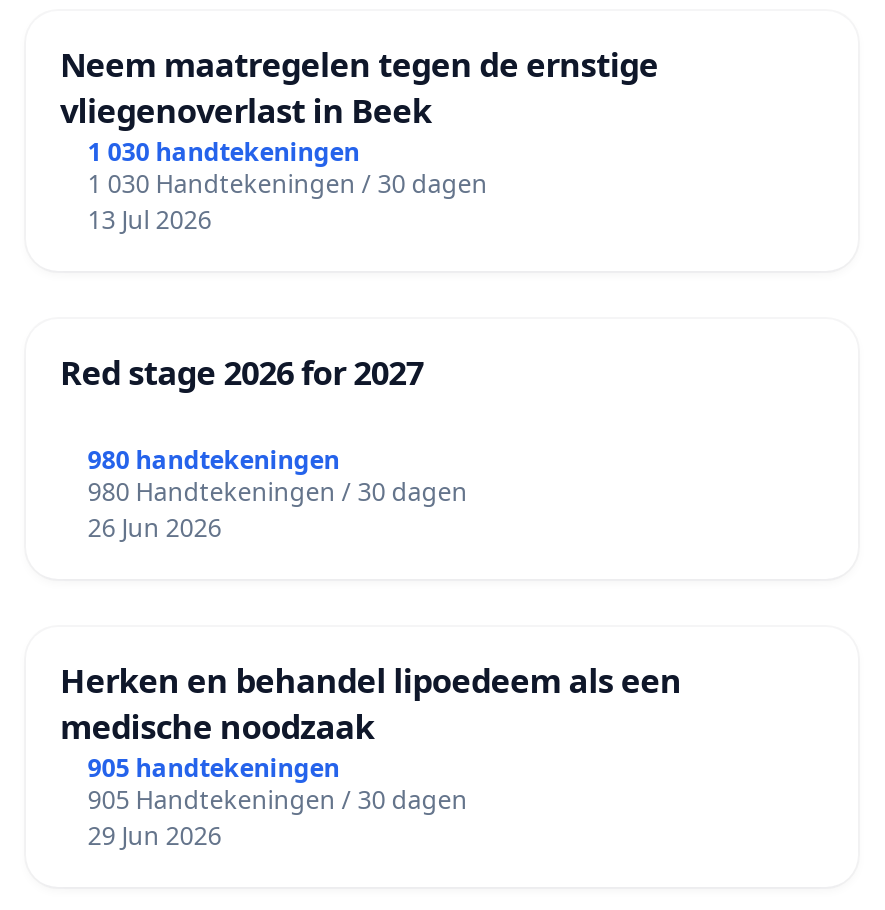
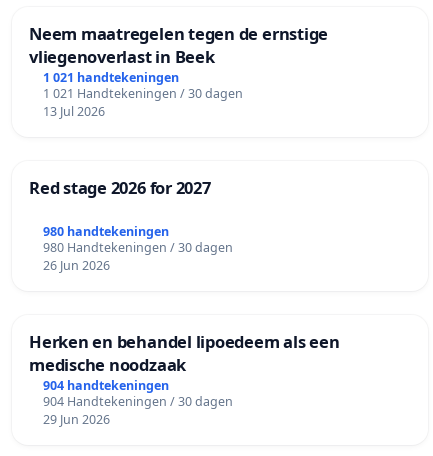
- 1 030 handtekeningen
+ 1 021 handtekeningen

- 1 030 Handtekeningen / 30 dagen
+ 1 021 Handtekeningen / 30 dagen

- 905 handtekeningen
+ 904 handtekeningen

- 905 Handtekeningen / 30 dagen
+ 904 Handtekeningen / 30 dagen
